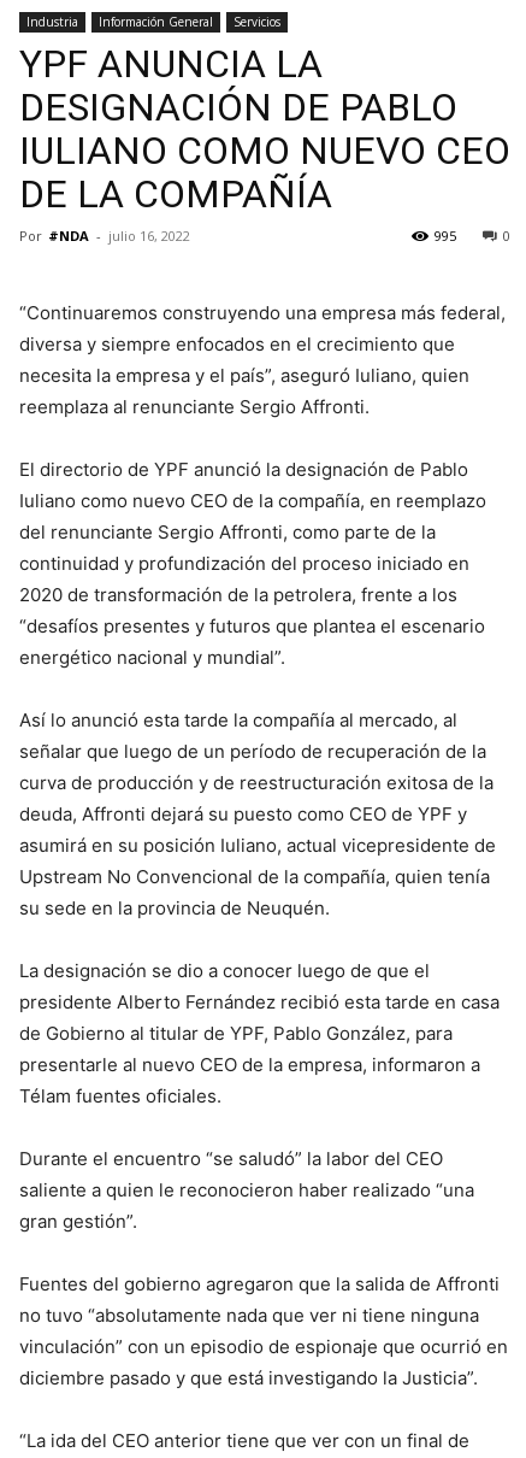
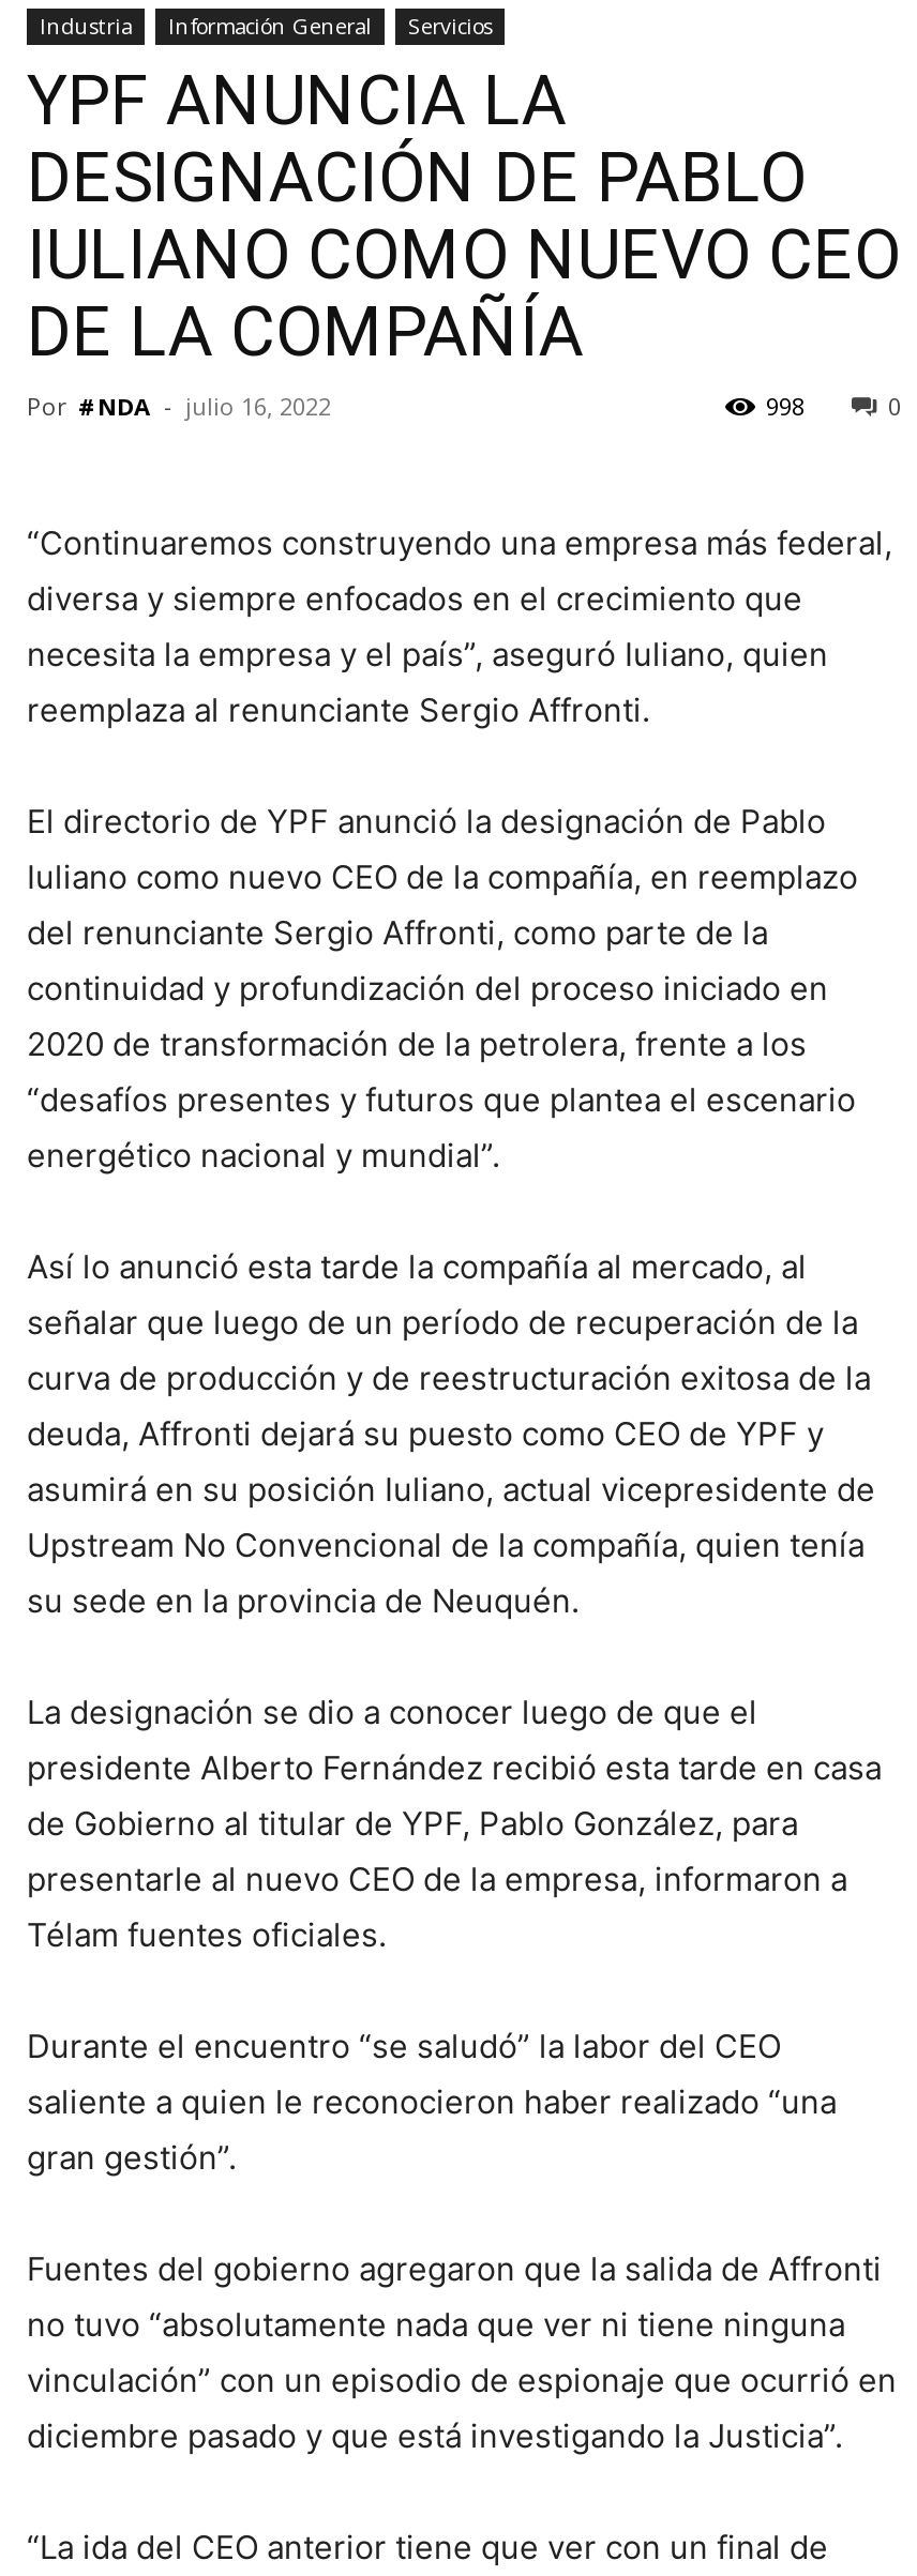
- 995
+ 998
